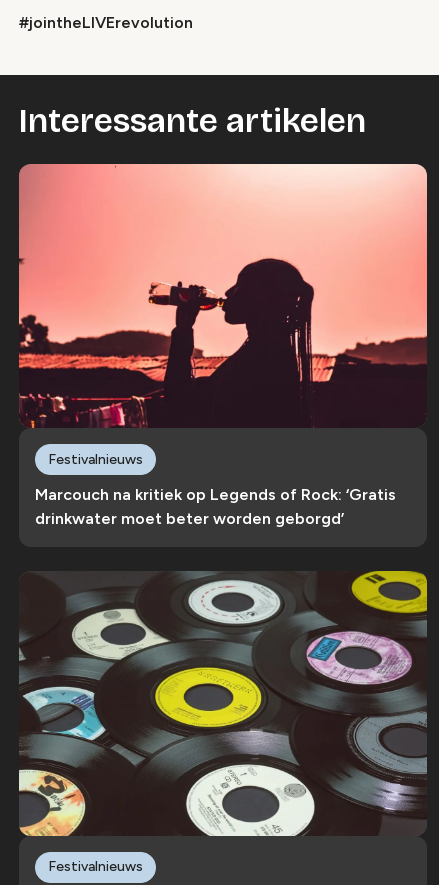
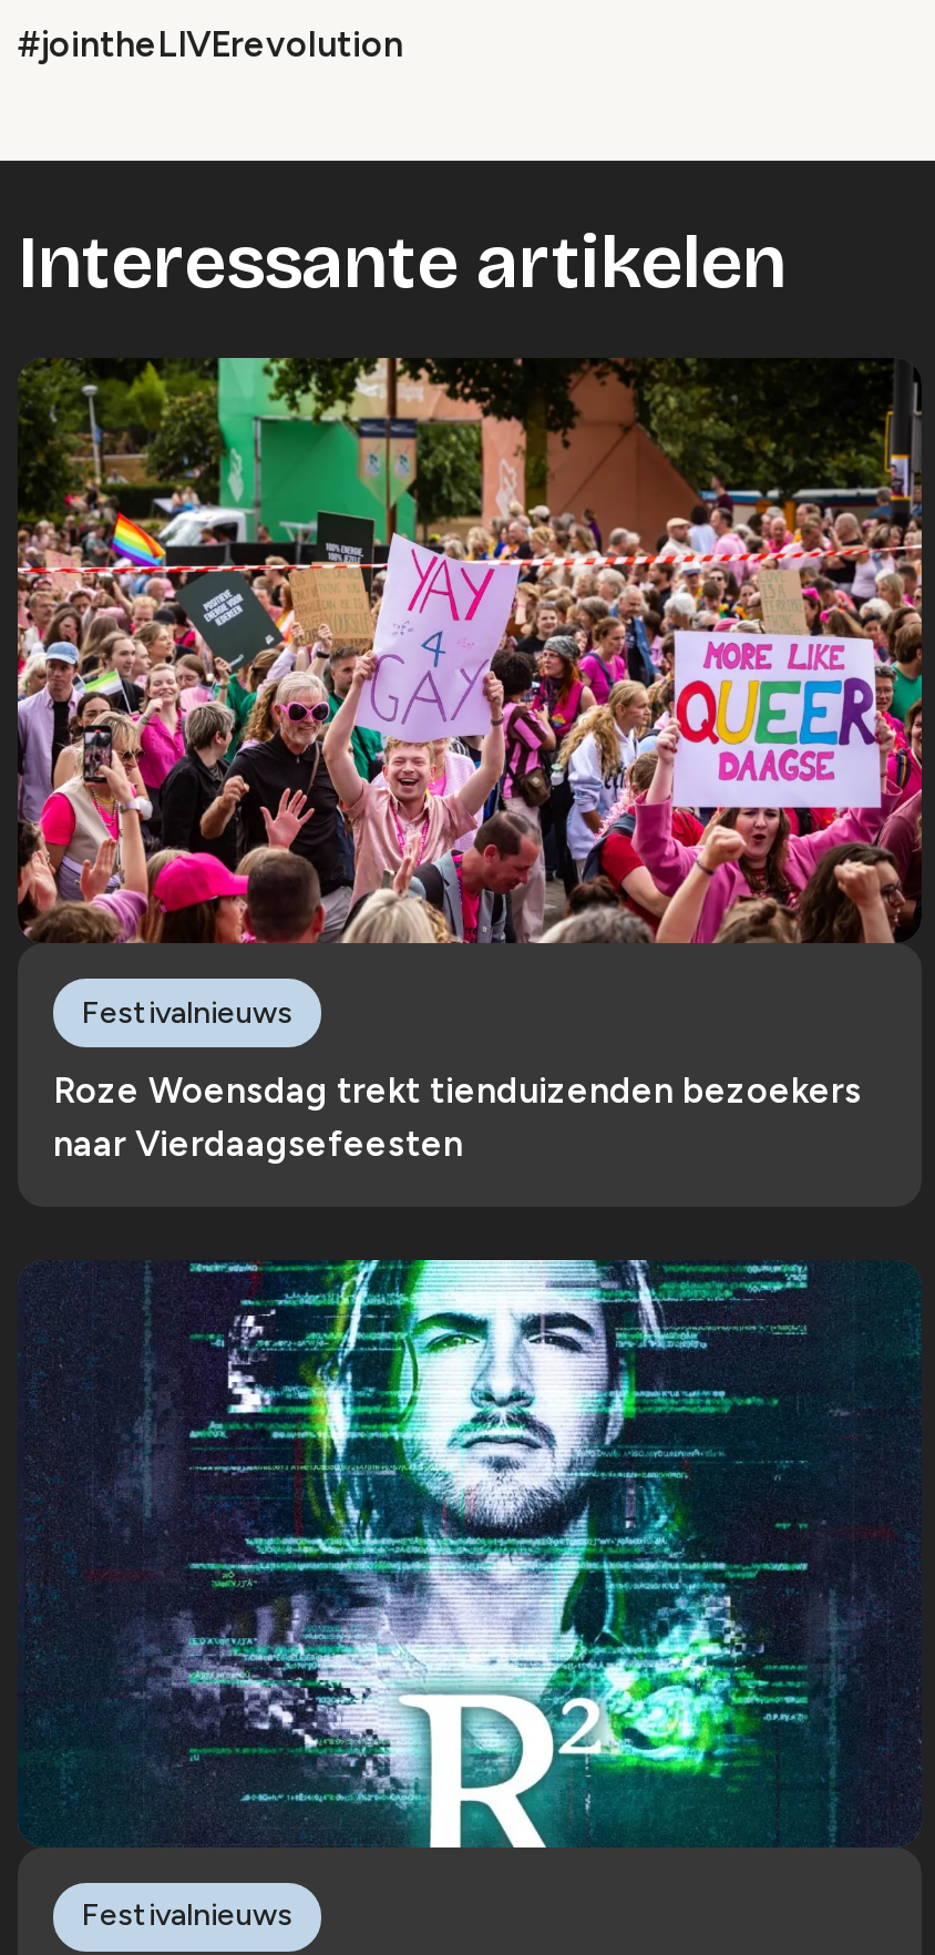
- [image]
+ [image]

- Marcouch na kritiek op Legends of Rock: ‘Gratis
- drinkwater moet beter worden geborgd’
+ Roze Woensdag trekt tienduizenden bezoekers
+ naar Vierdaagsefeesten

- [image]
+ [image]
